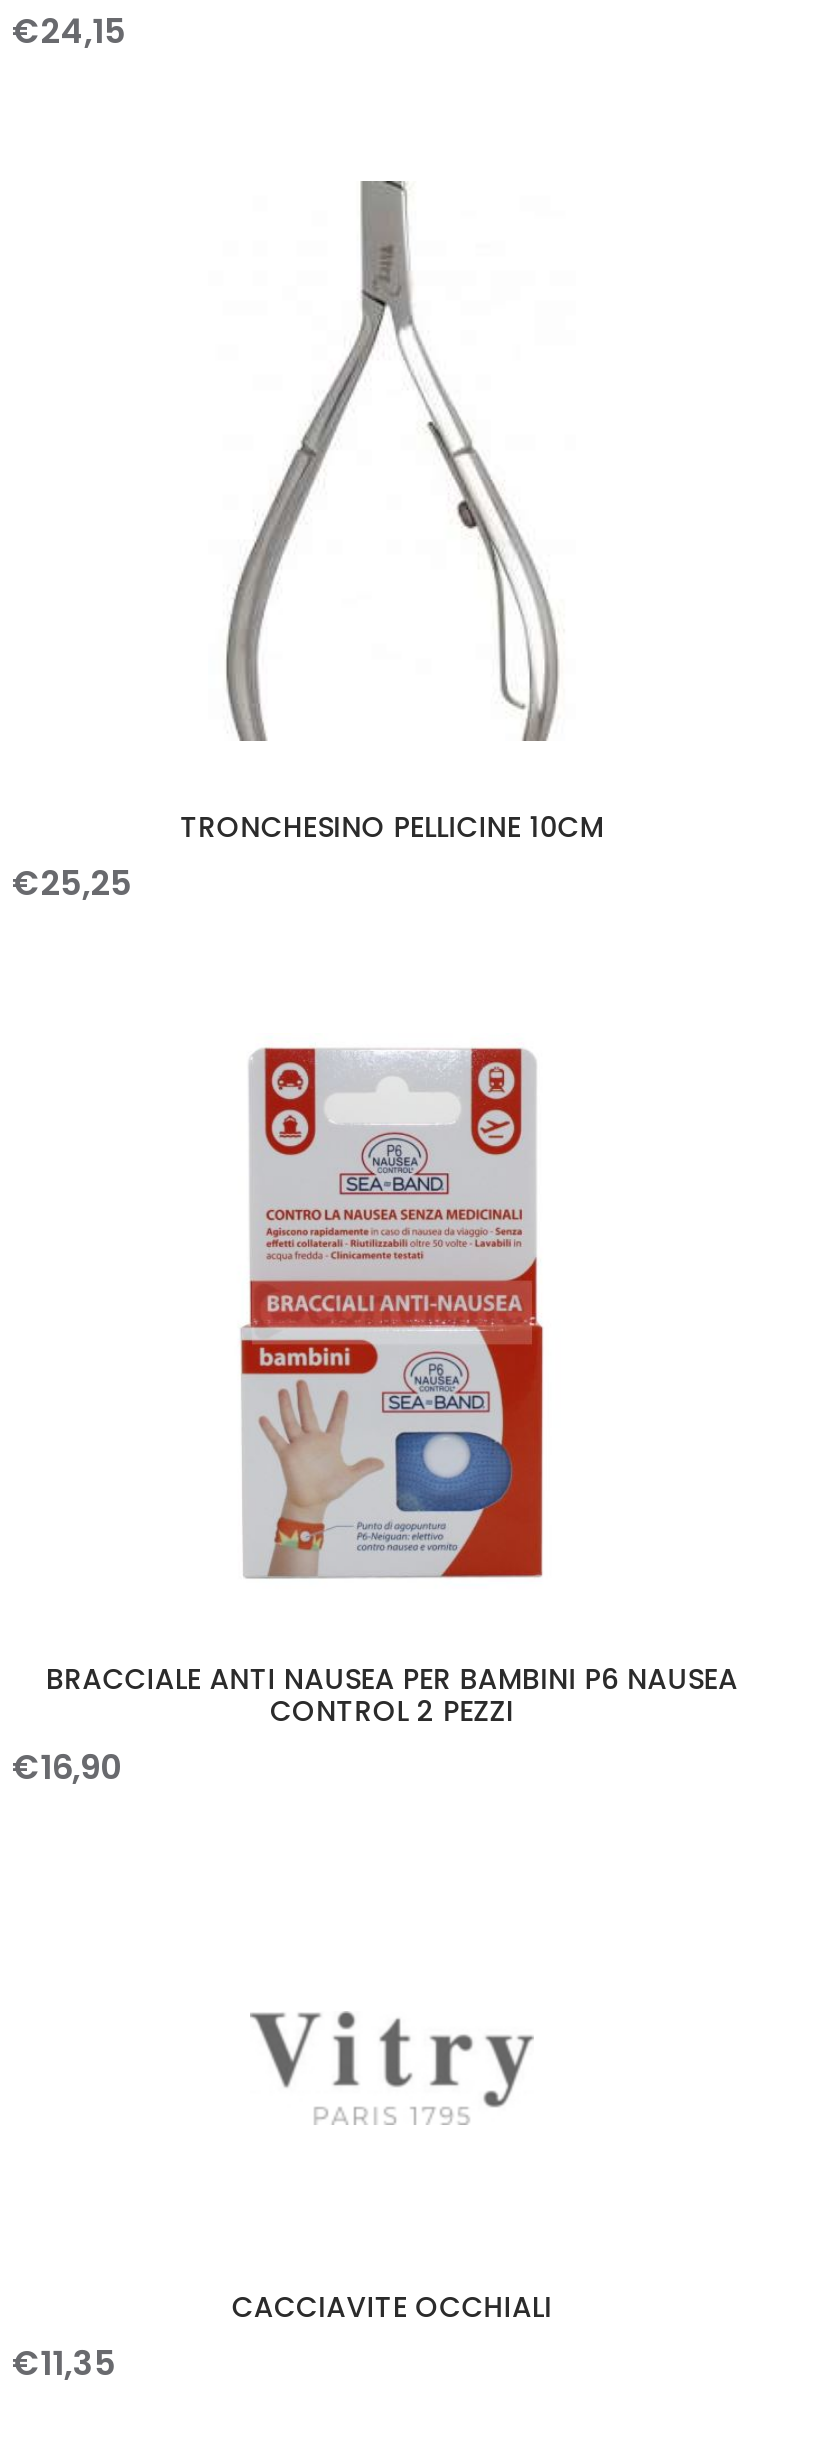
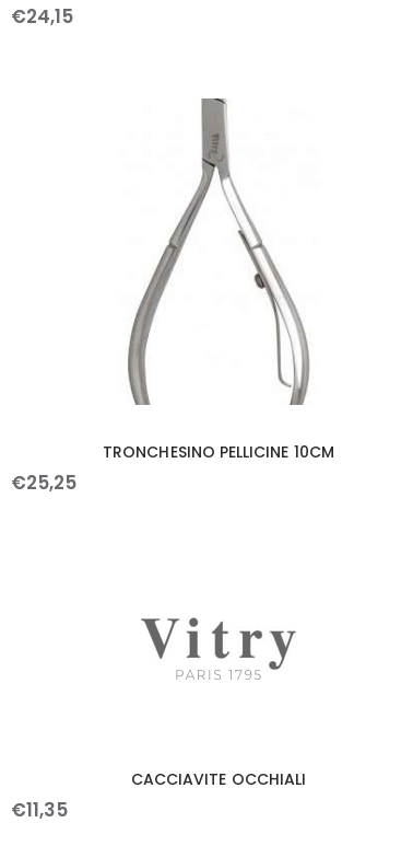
- [image]
- BRACCIALE ANTI NAUSEA PER BAMBINI P6 NAUSEA
- CONTROL 2 PEZZI
- €16,90
